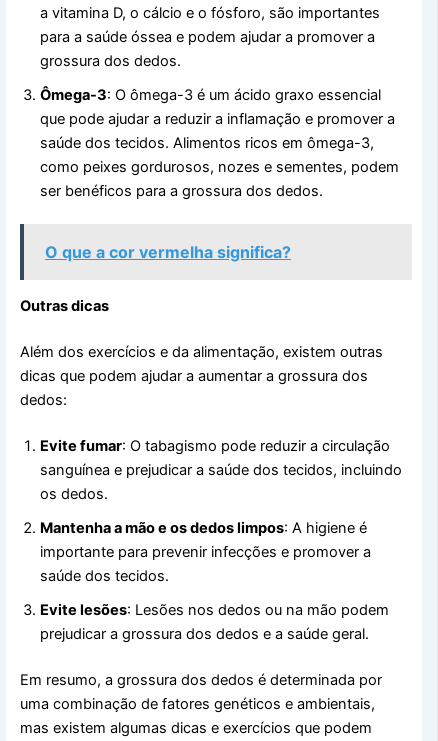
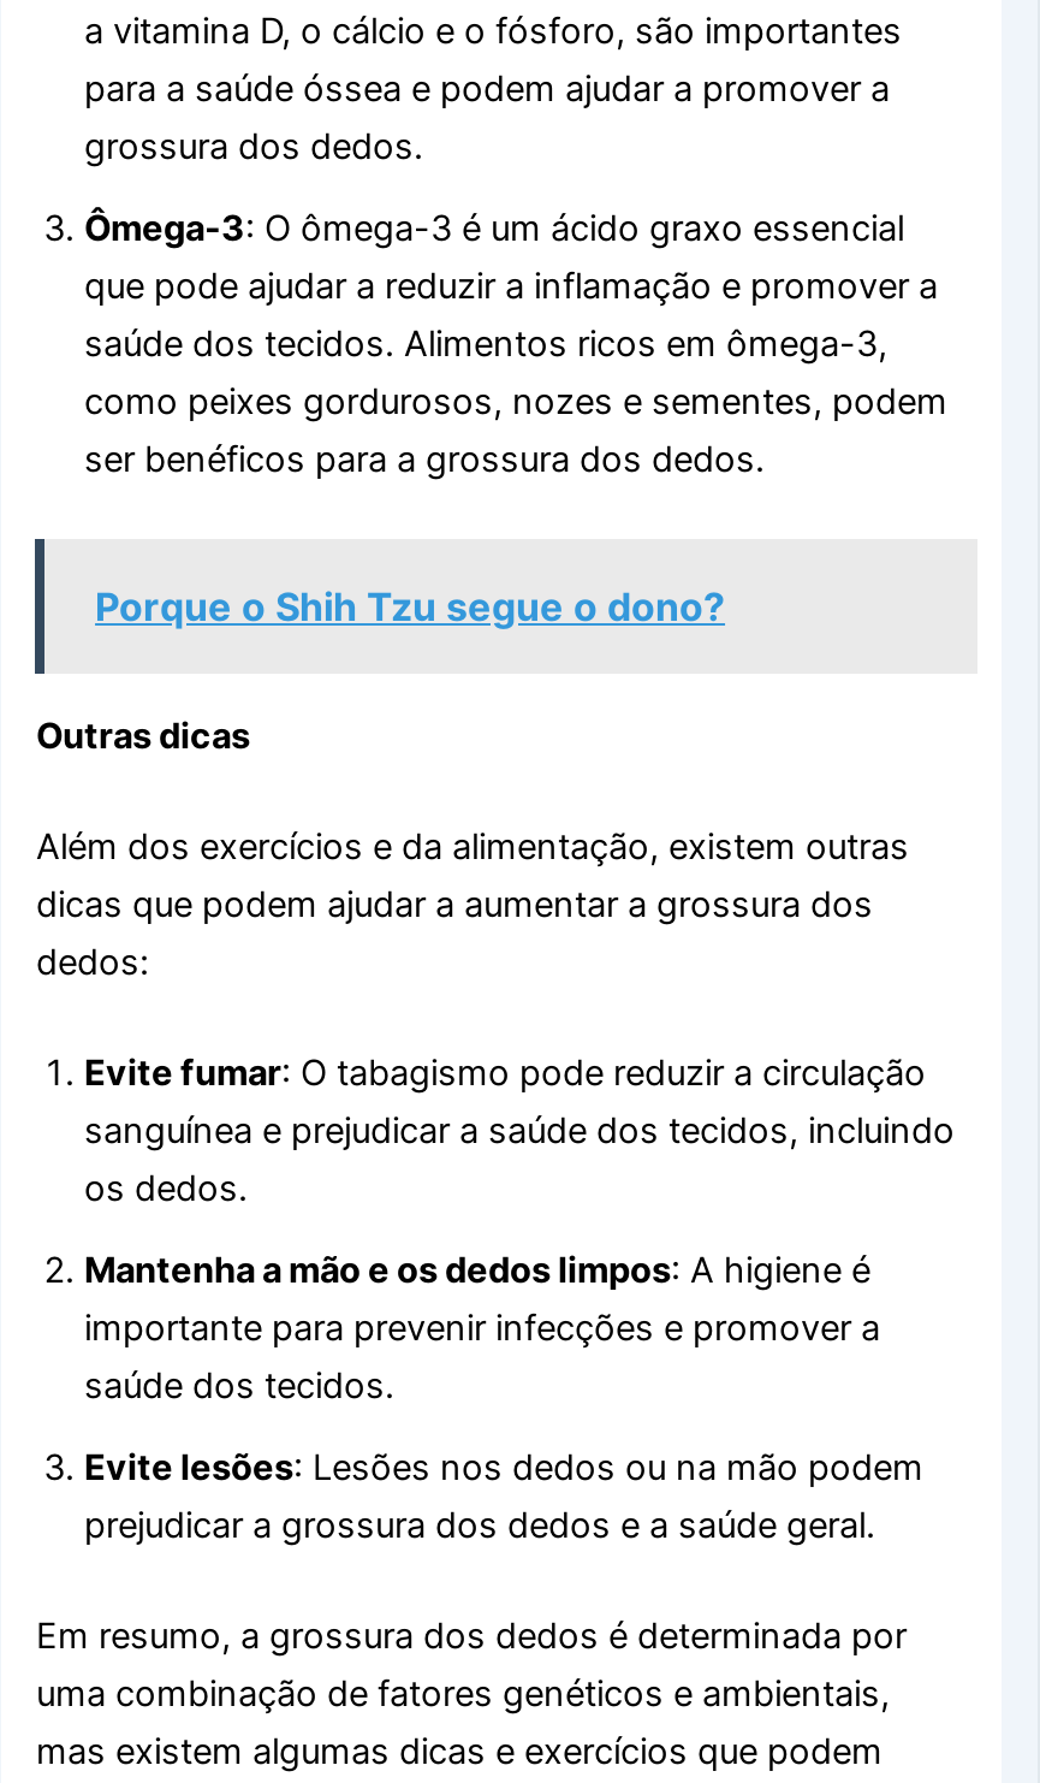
- O que a cor vermelha significa?
+ Porque o Shih Tzu segue o dono?
